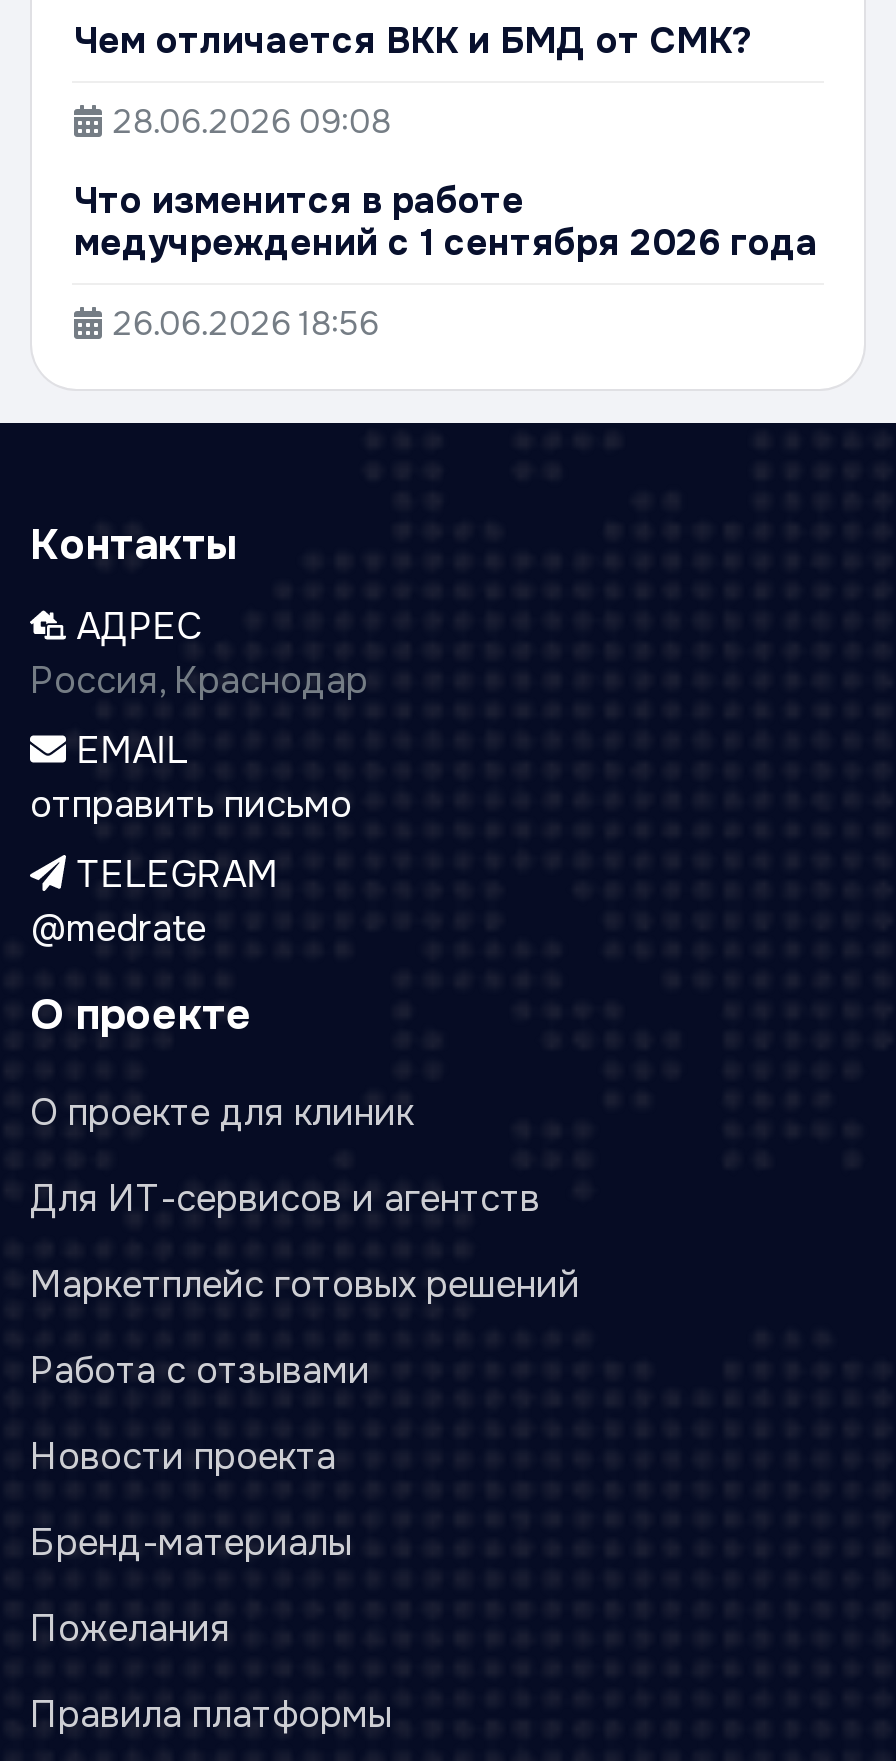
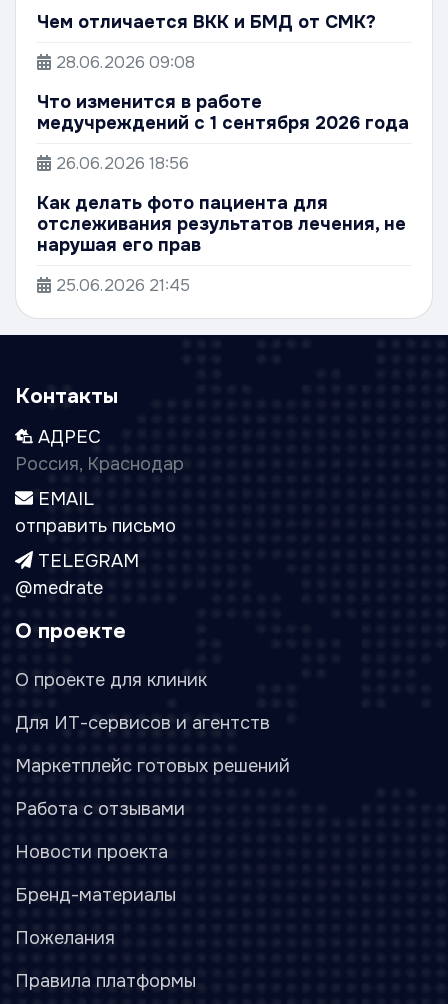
+ Как делать фото пациента для
+ отслеживания результатов лечения, не
+ нарушая его прав
+ 25.06.2026 21:45
